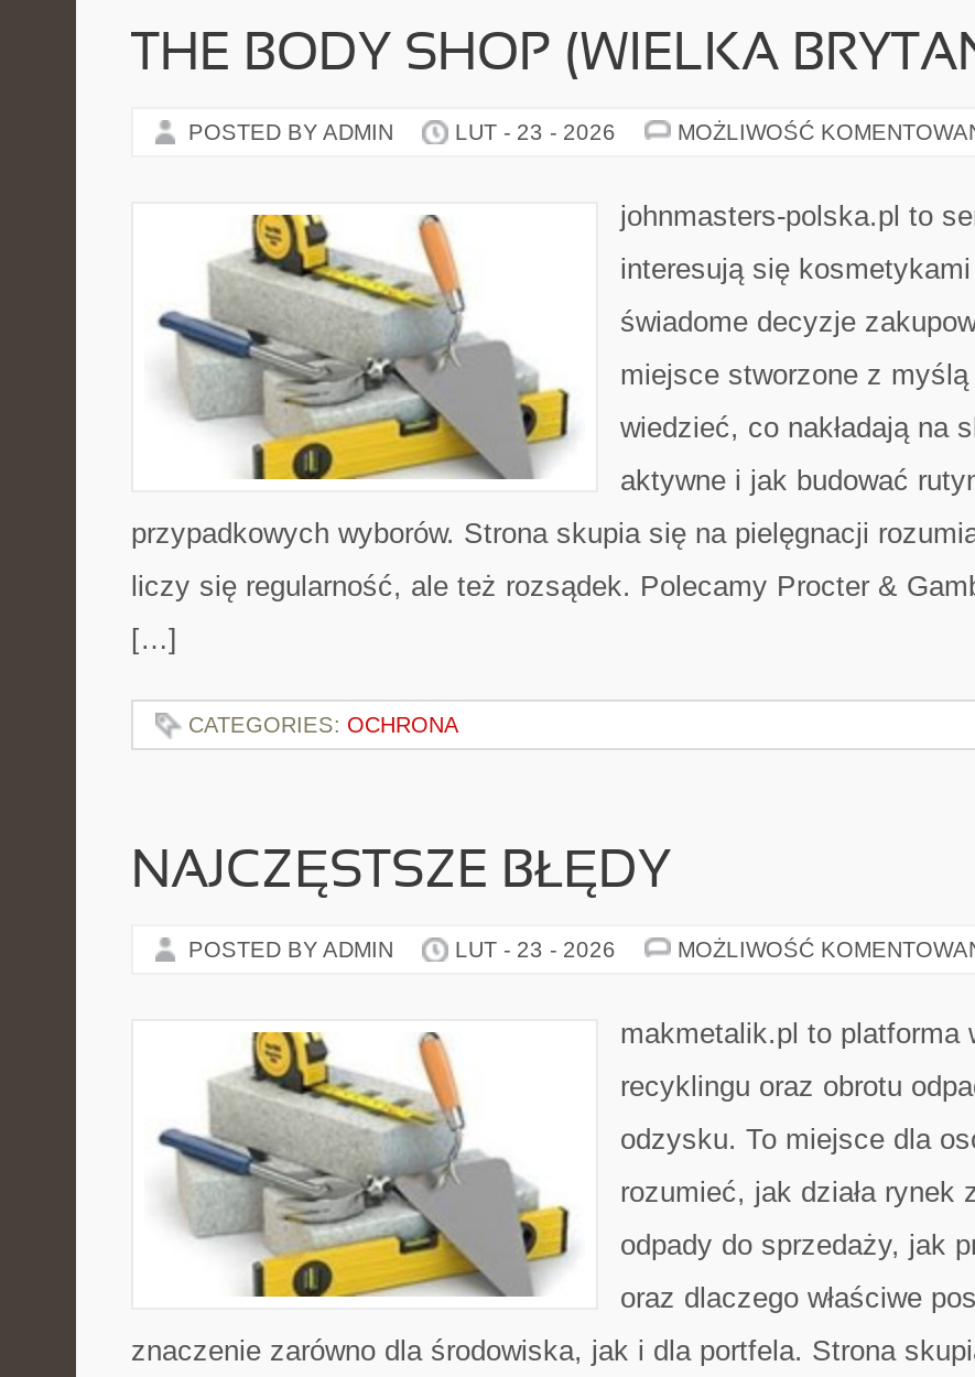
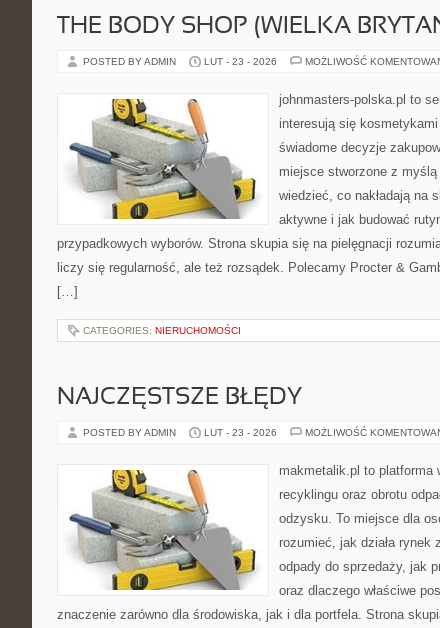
- CATEGORIES: OCHRONA
+ CATEGORIES: NIERUCHOMOŚCI
